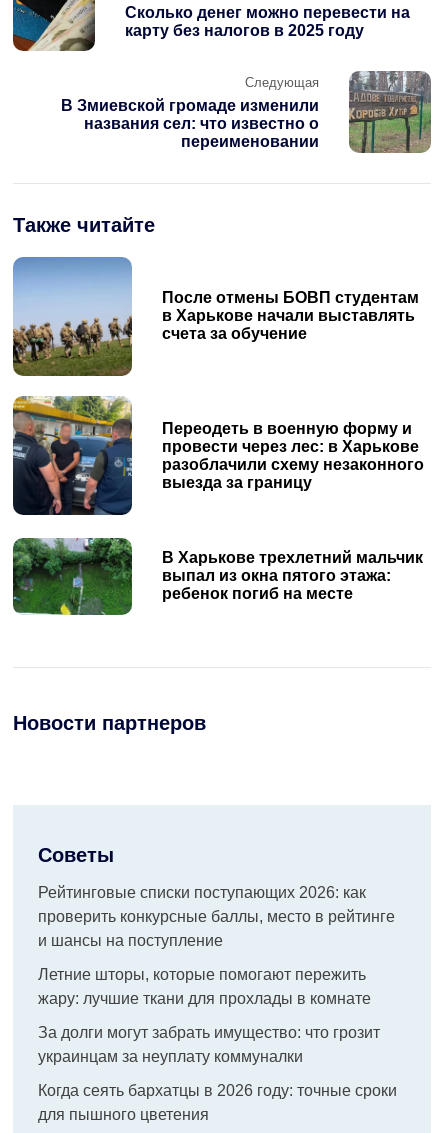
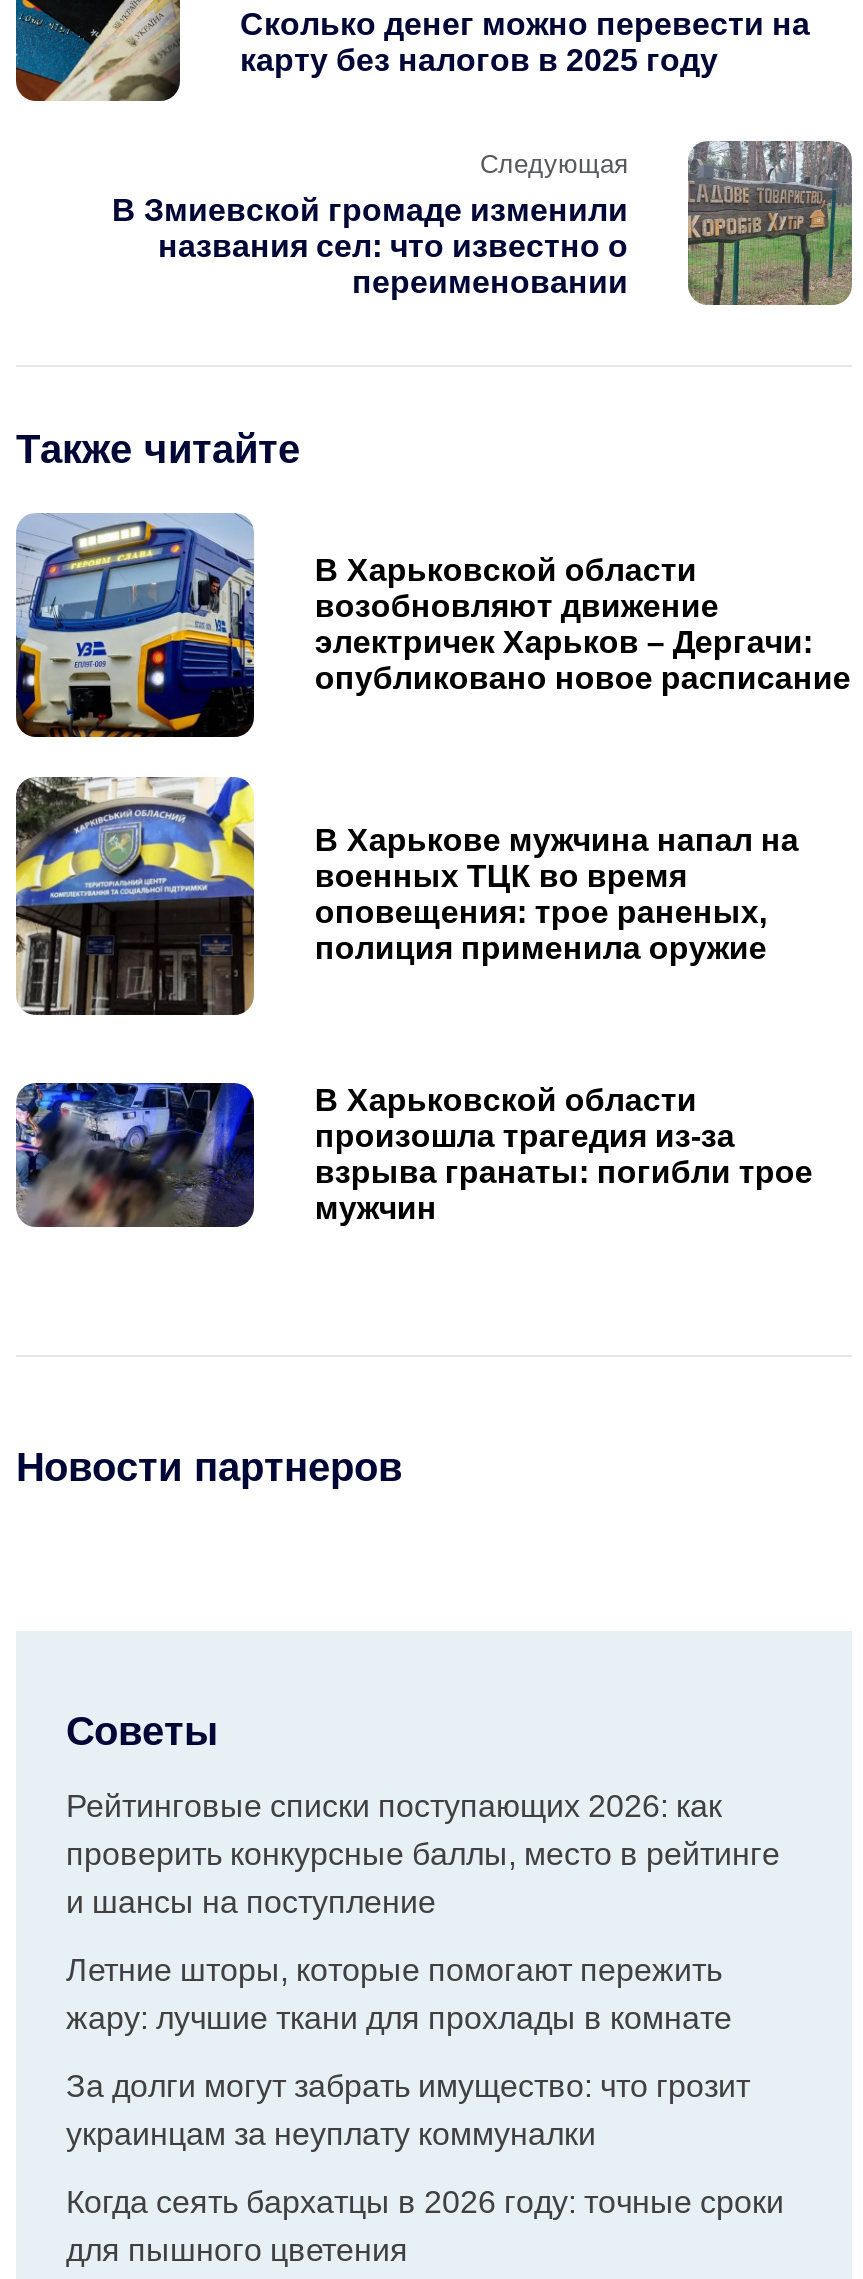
- [image]
- После отмены БОВП студентам
- в Харькове начали выставлять
- счета за обучение
+ [image]
+ В Харьковской области
+ возобновляют движение
+ электричек Харьков – Дергачи:
+ опубликовано новое расписание

- [image]
- Переодеть в военную форму и
- провести через лес: в Харькове
- разоблачили схему незаконного
- выезда за границу
+ [image]
+ В Харькове мужчина напал на
+ военных ТЦК во время
+ оповещения: трое раненых,
+ полиция применила оружие

- [image]
- В Харькове трехлетний мальчик
- выпал из окна пятого этажа:
- ребенок погиб на месте
+ [image]
+ В Харьковской области
+ произошла трагедия из-за
+ взрыва гранаты: погибли трое
+ мужчин
